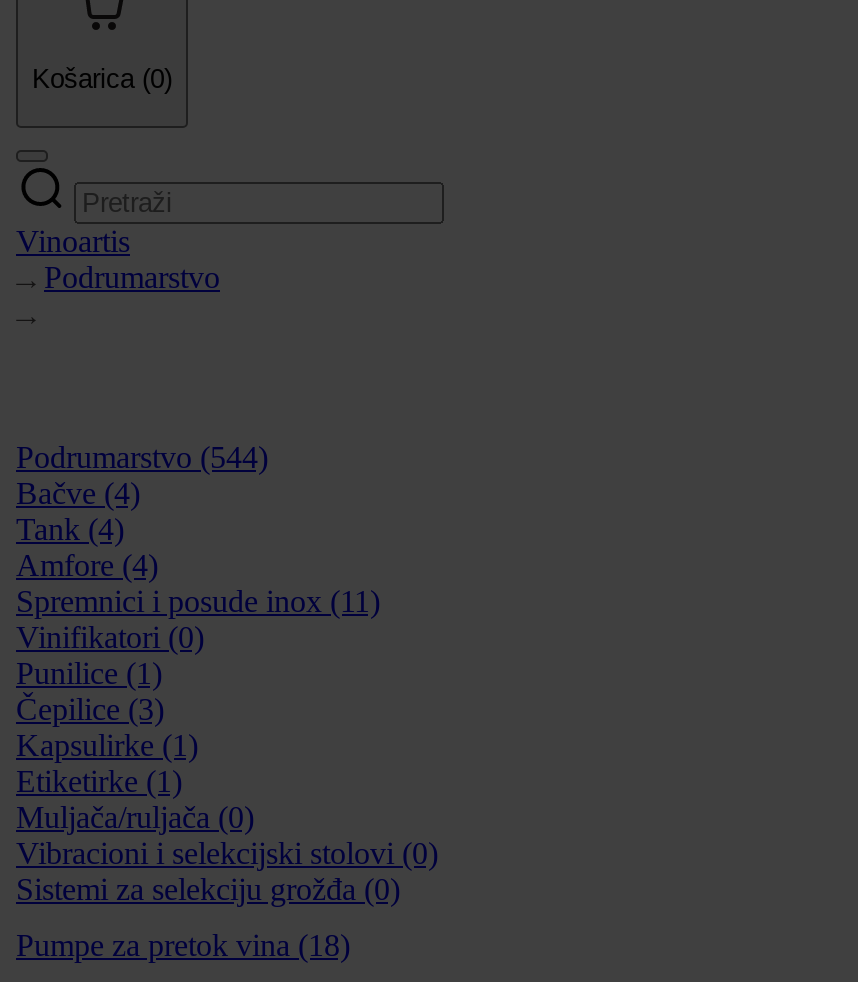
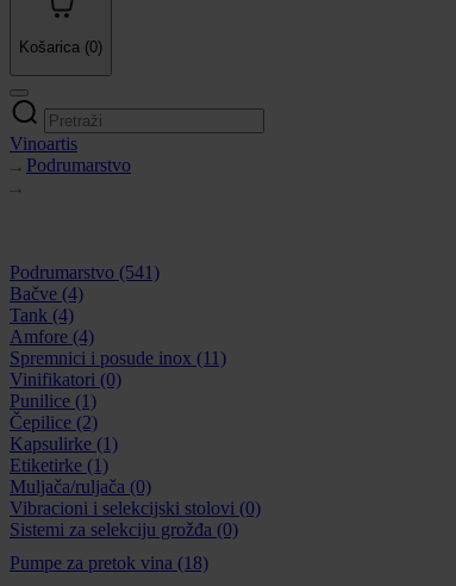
- Podrumarstvo (544)
+ Podrumarstvo (541)

- Čepilice (3)
+ Čepilice (2)
